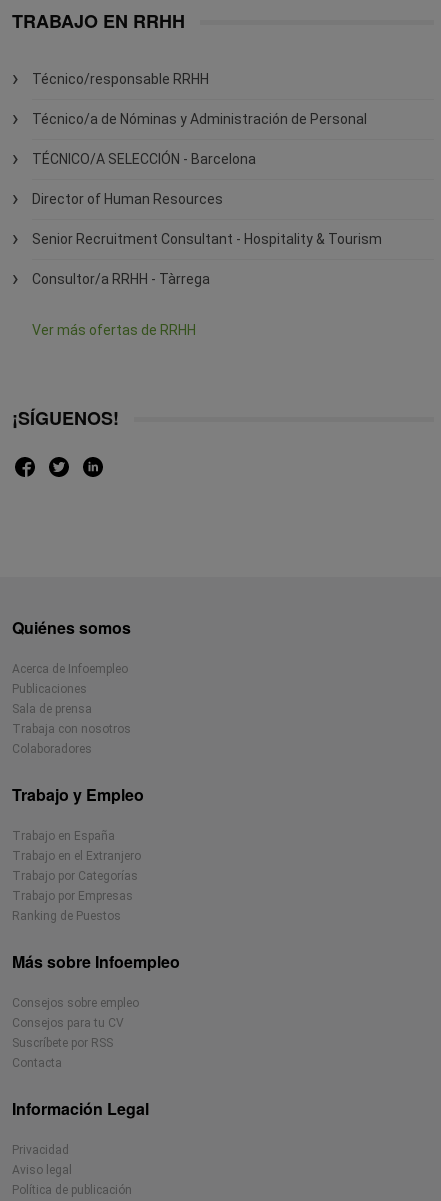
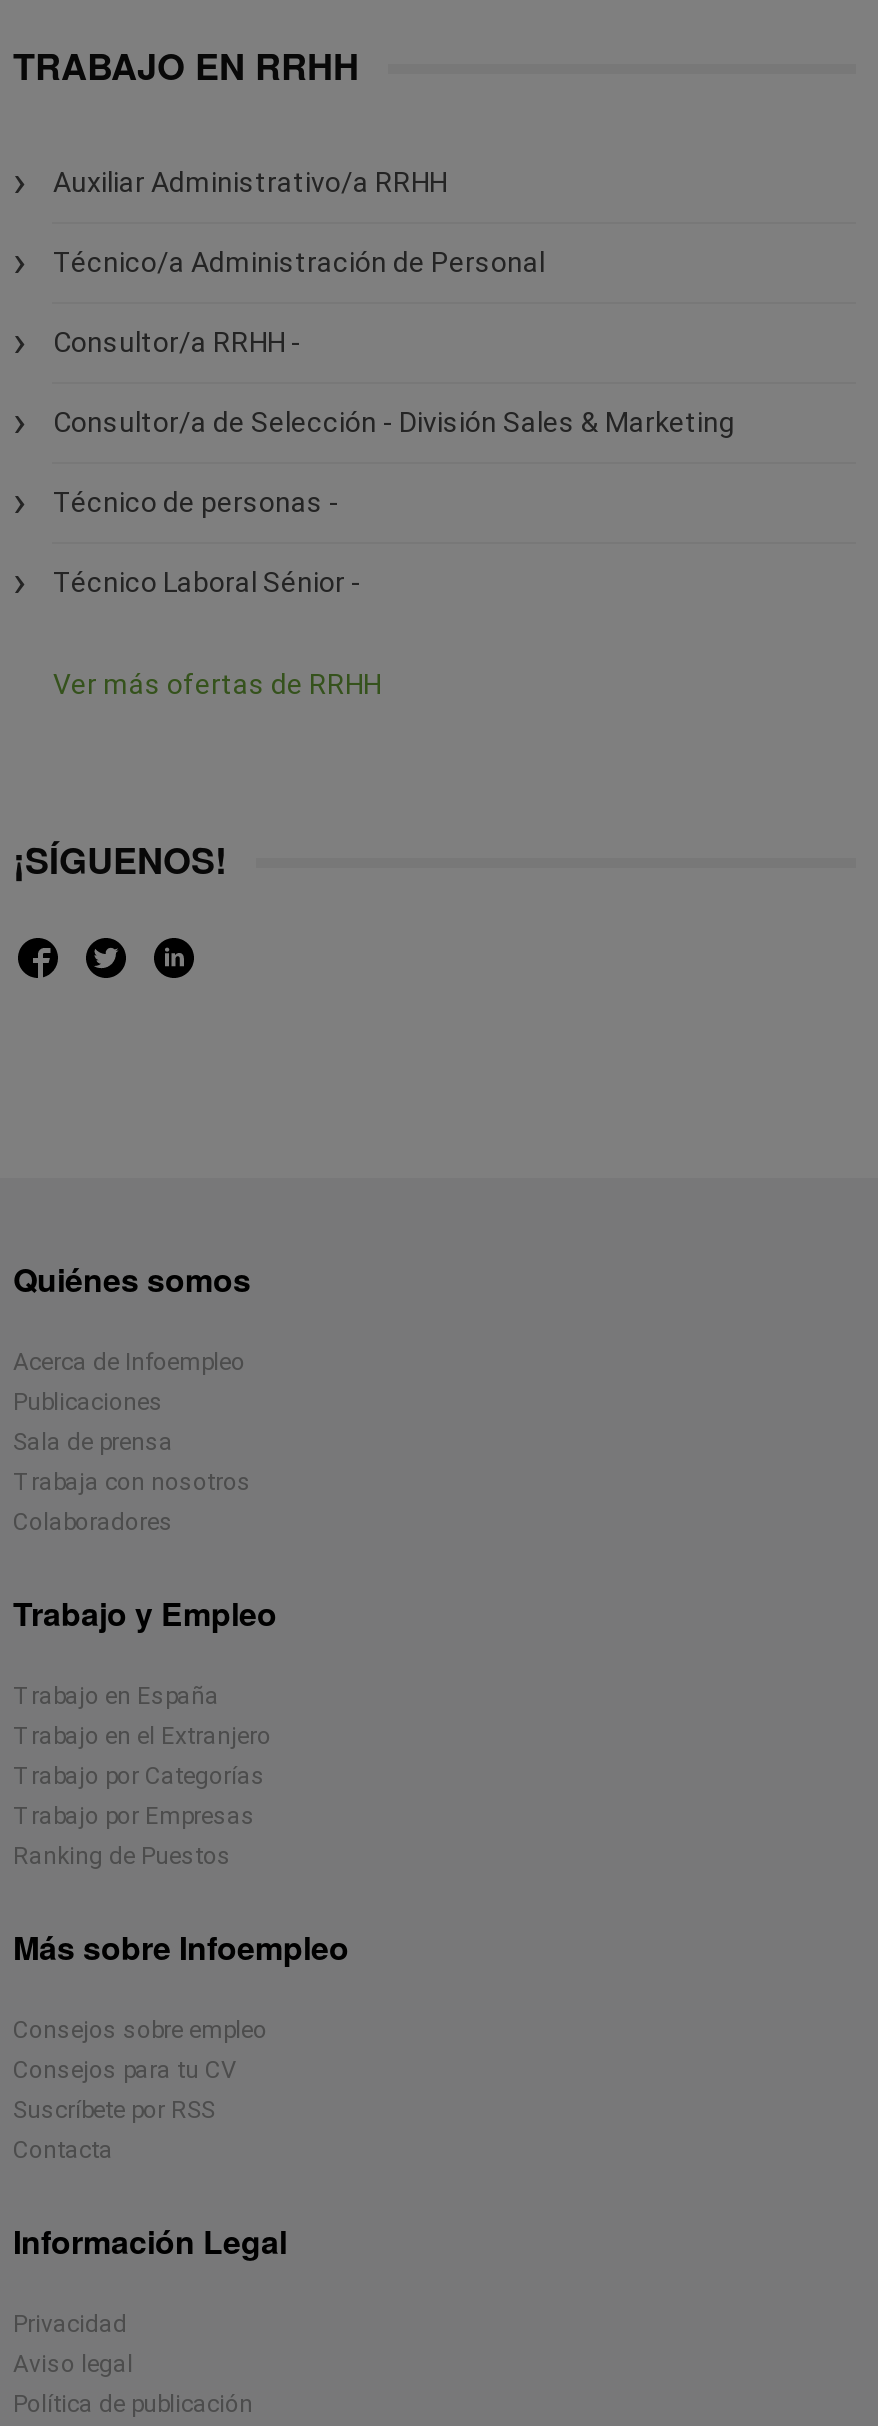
- Técnico/responsable RRHH
+ Auxiliar Administrativo/a RRHH

- Técnico/a de Nóminas y Administración de Personal
+ Técnico/a Administración de Personal

- TÉCNICO/A SELECCIÓN - Barcelona
+ Consultor/a RRHH -

- Director of Human Resources
+ Consultor/a de Selección - División Sales & Marketing

- Senior Recruitment Consultant - Hospitality & Tourism
+ Técnico de personas -

- Consultor/a RRHH - Tàrrega
+ Técnico Laboral Sénior -
